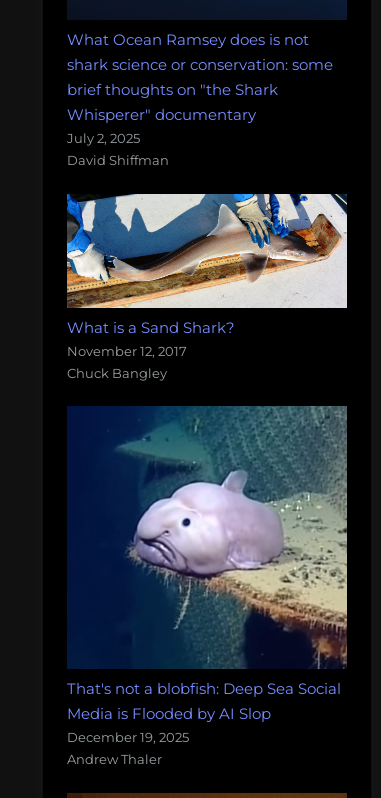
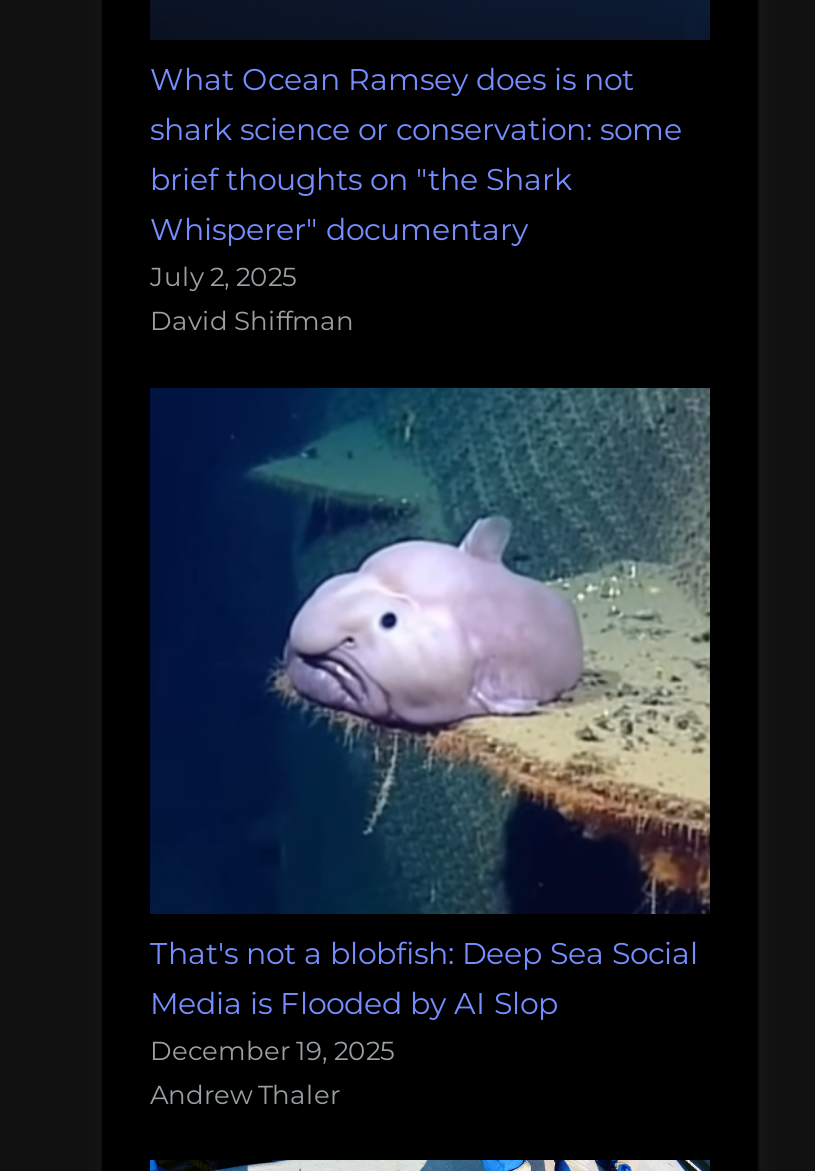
- [image]
- What is a Sand Shark?
- November 12, 2017
- Chuck Bangley
